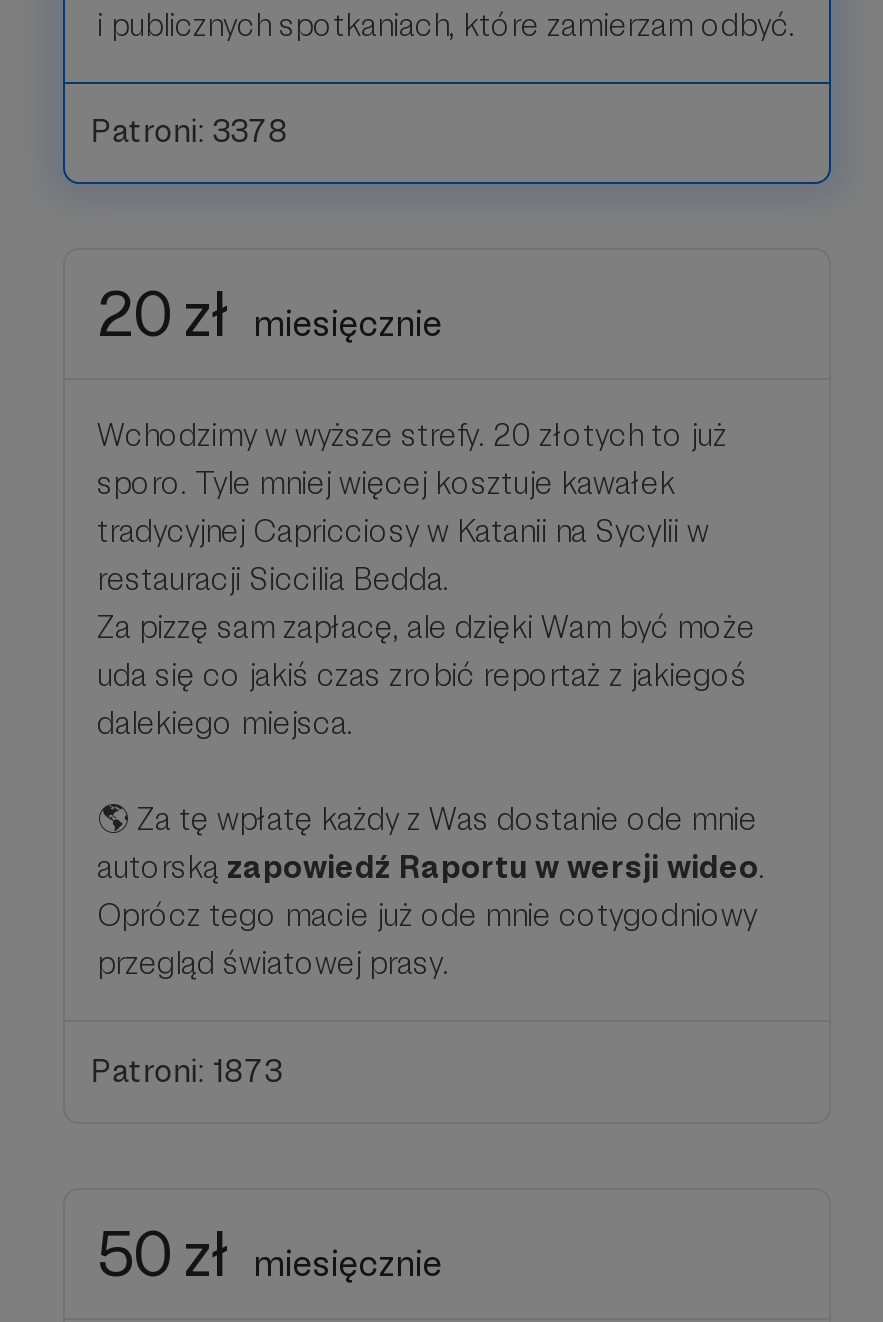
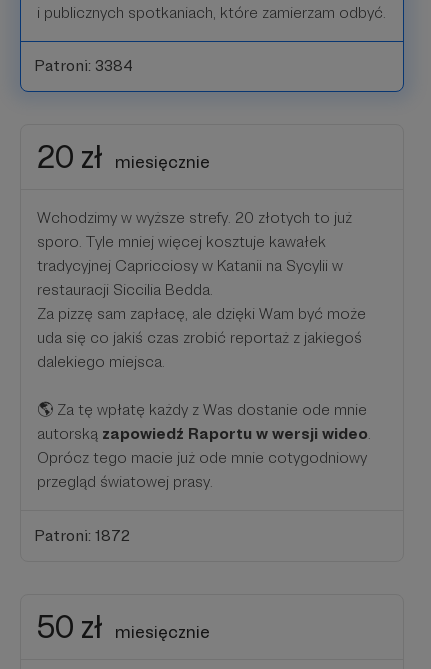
- Patroni: 3378
+ Patroni: 3384

- Patroni: 1873
+ Patroni: 1872
